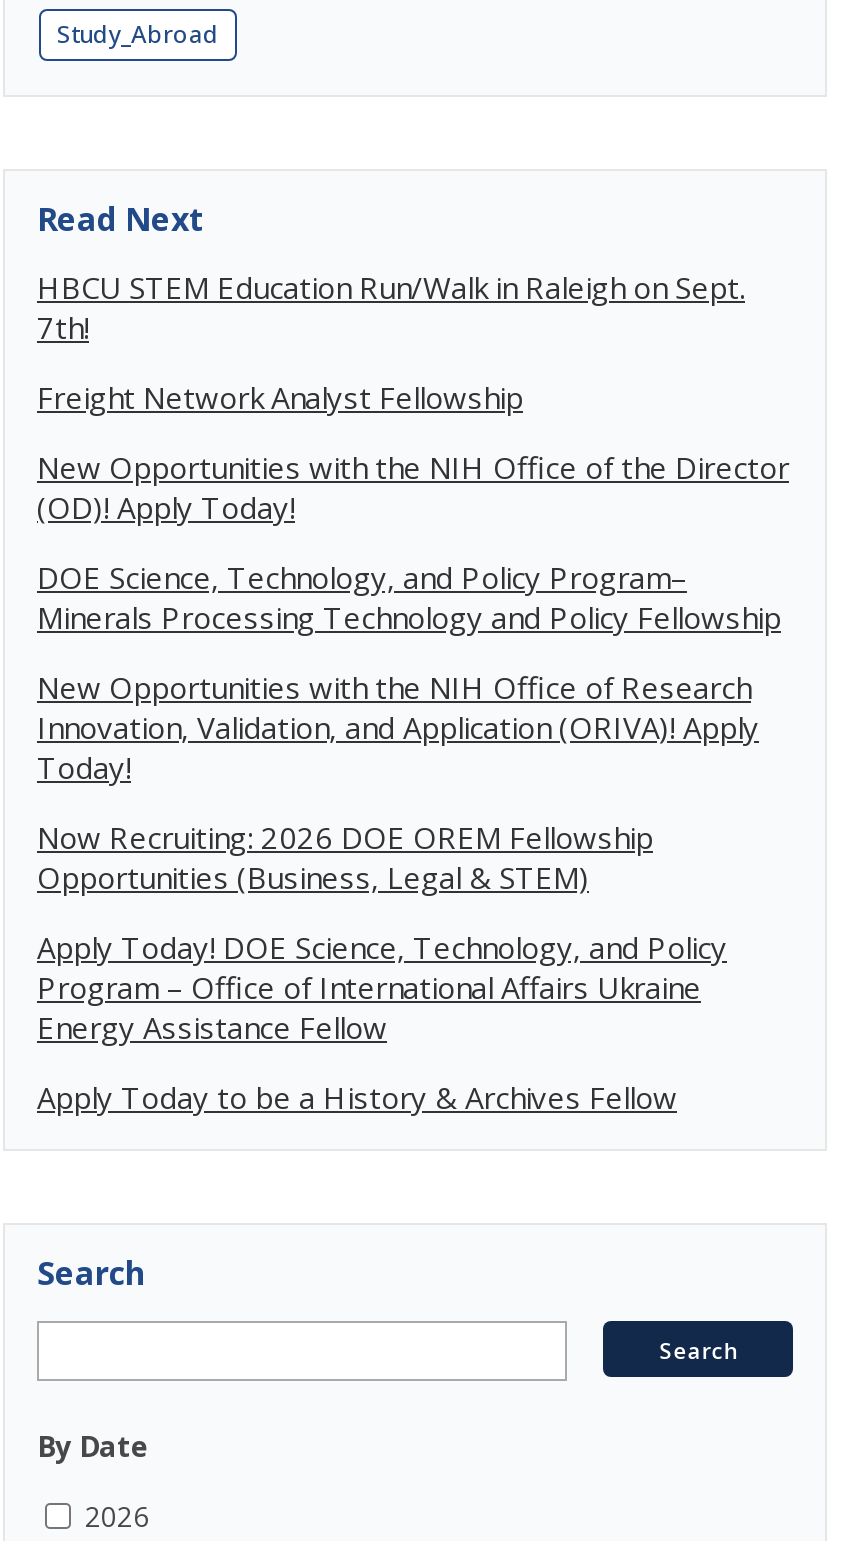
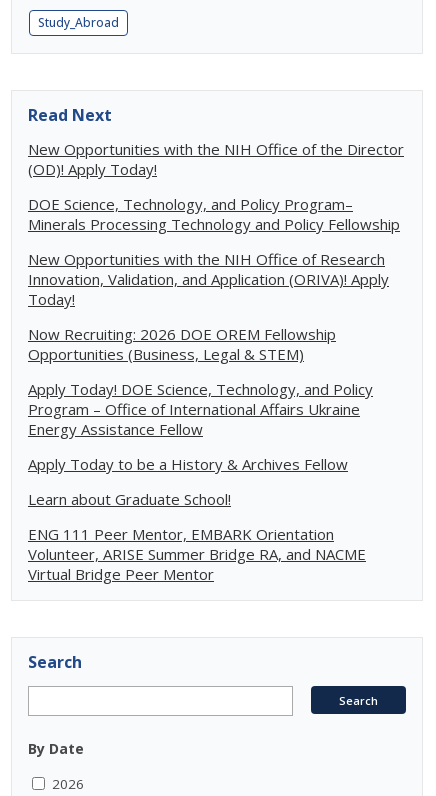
- HBCU STEM Education Run/Walk in Raleigh on Sept.
- 7th!
- Freight Network Analyst Fellowship

moved up: New Opportunities with the NIH Office of the Director | (OD)! Apply Today! | DOE Science, Technology, and Policy Program– | ... | Energy Assistance Fellow | Apply Today to be a History & Archives Fellow

+ Learn about Graduate School!
+ ENG 111 Peer Mentor, EMBARK Orientation
+ Volunteer, ARISE Summer Bridge RA, and NACME
+ Virtual Bridge Peer Mentor
